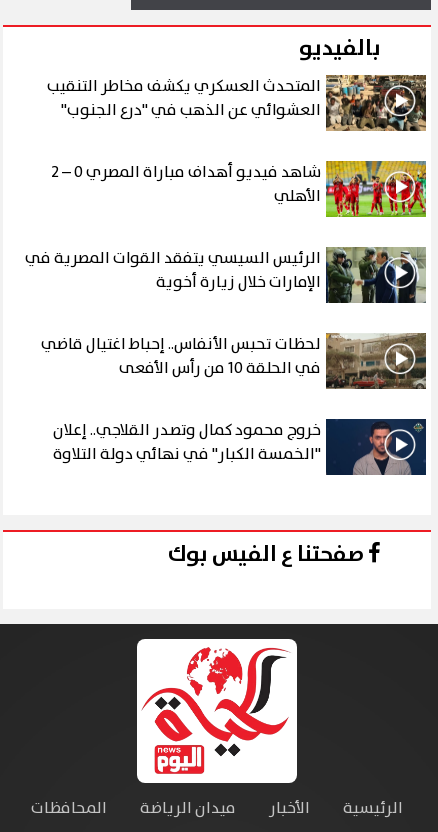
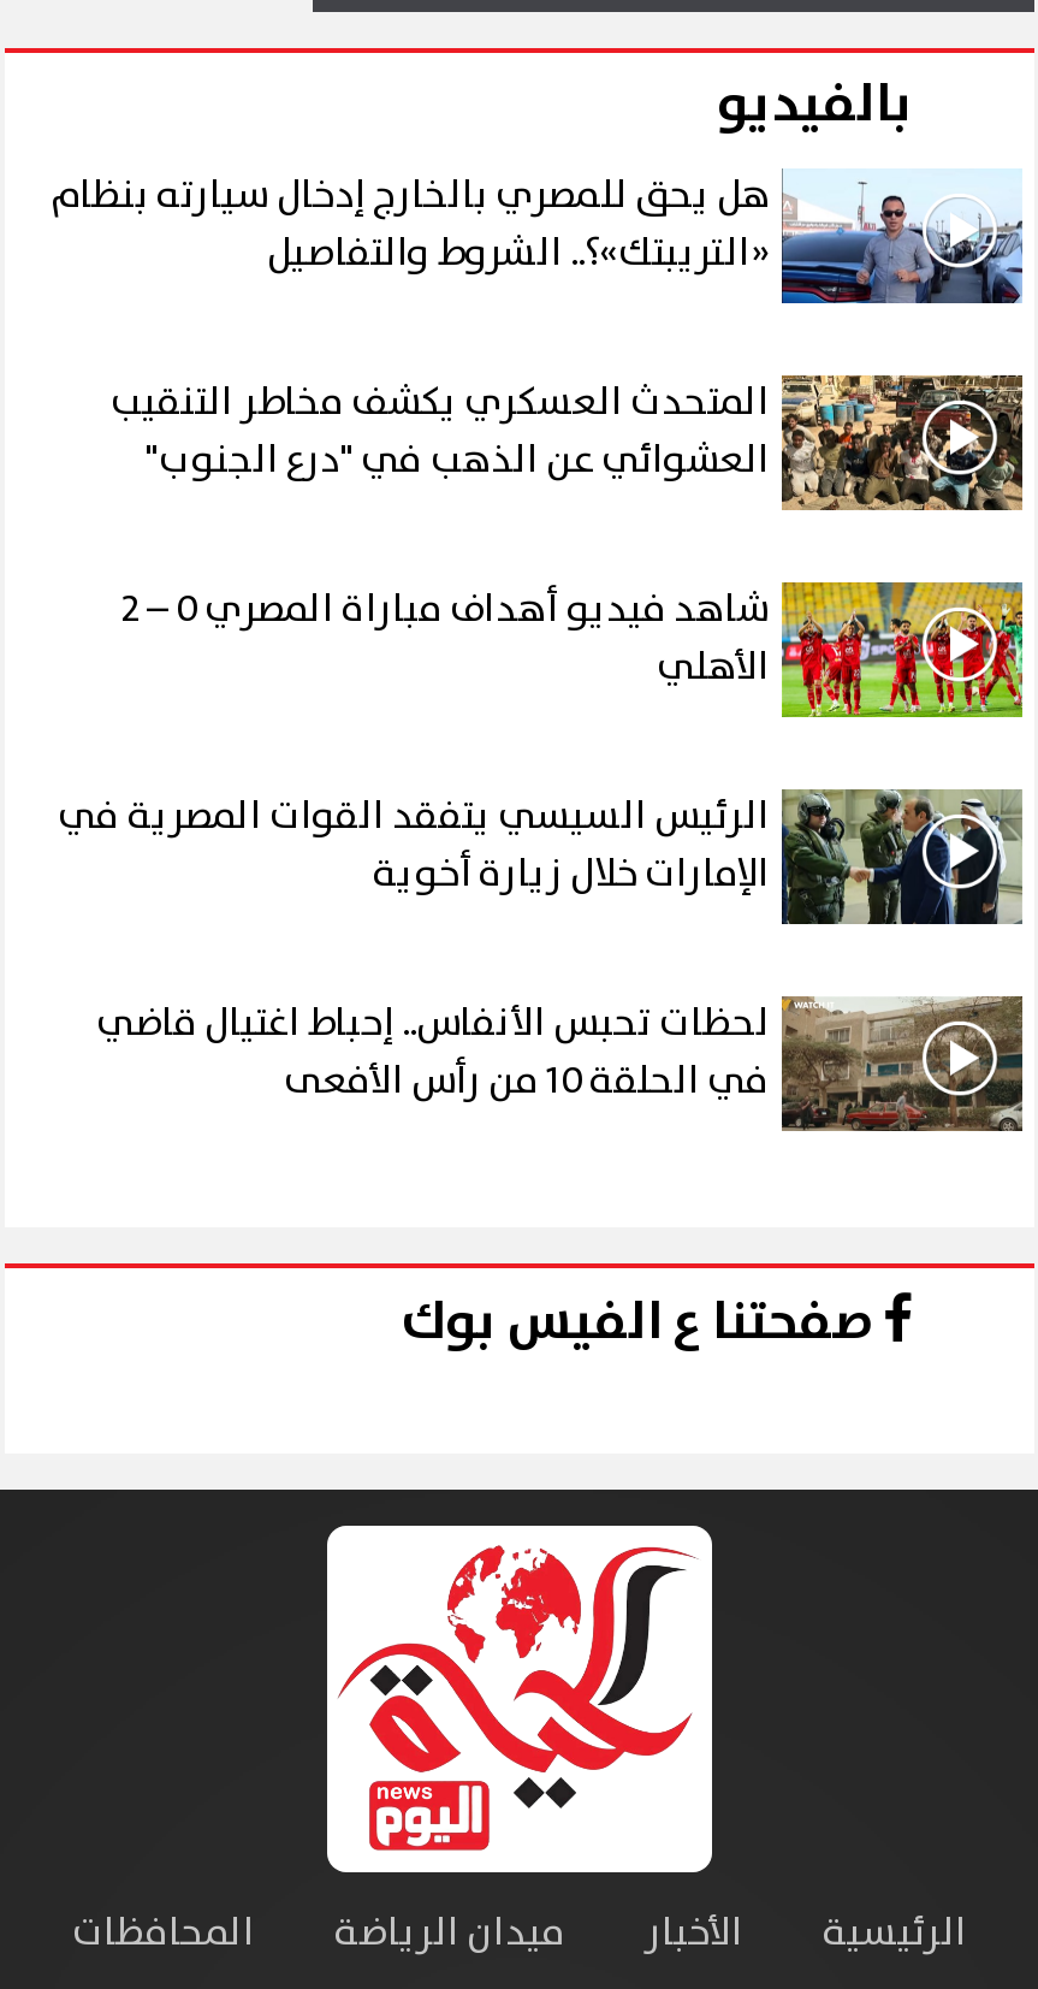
+ [image]
+ هل يحق للمصري بالخارج إدخال سيارته بنظام
+ «التريبتك»؟.. الشروط والتفاصيل

moved down: [image] | المتحدث العسكري يكشف مخاطر التنقيب | العشوائي عن الذهب في "درع الجنوب" | الأهلي | الرئيس السيسي يتفقد القوات المصرية في | الإمارات خلال زيارة أخوية | لحظات تحبس الأنفاس.. إحباط اغتيال قاضي

moved down: [image]

- [image]
- خروج محمود كمال وتصدر القلاجي.. إعلان
- "الخمسة الكبار" في نهائي دولة التلاوة
